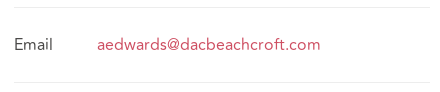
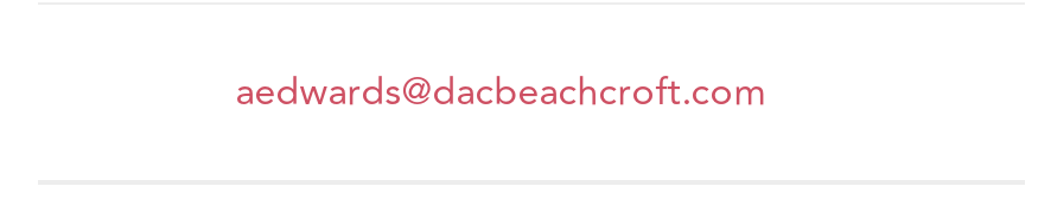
- Email
